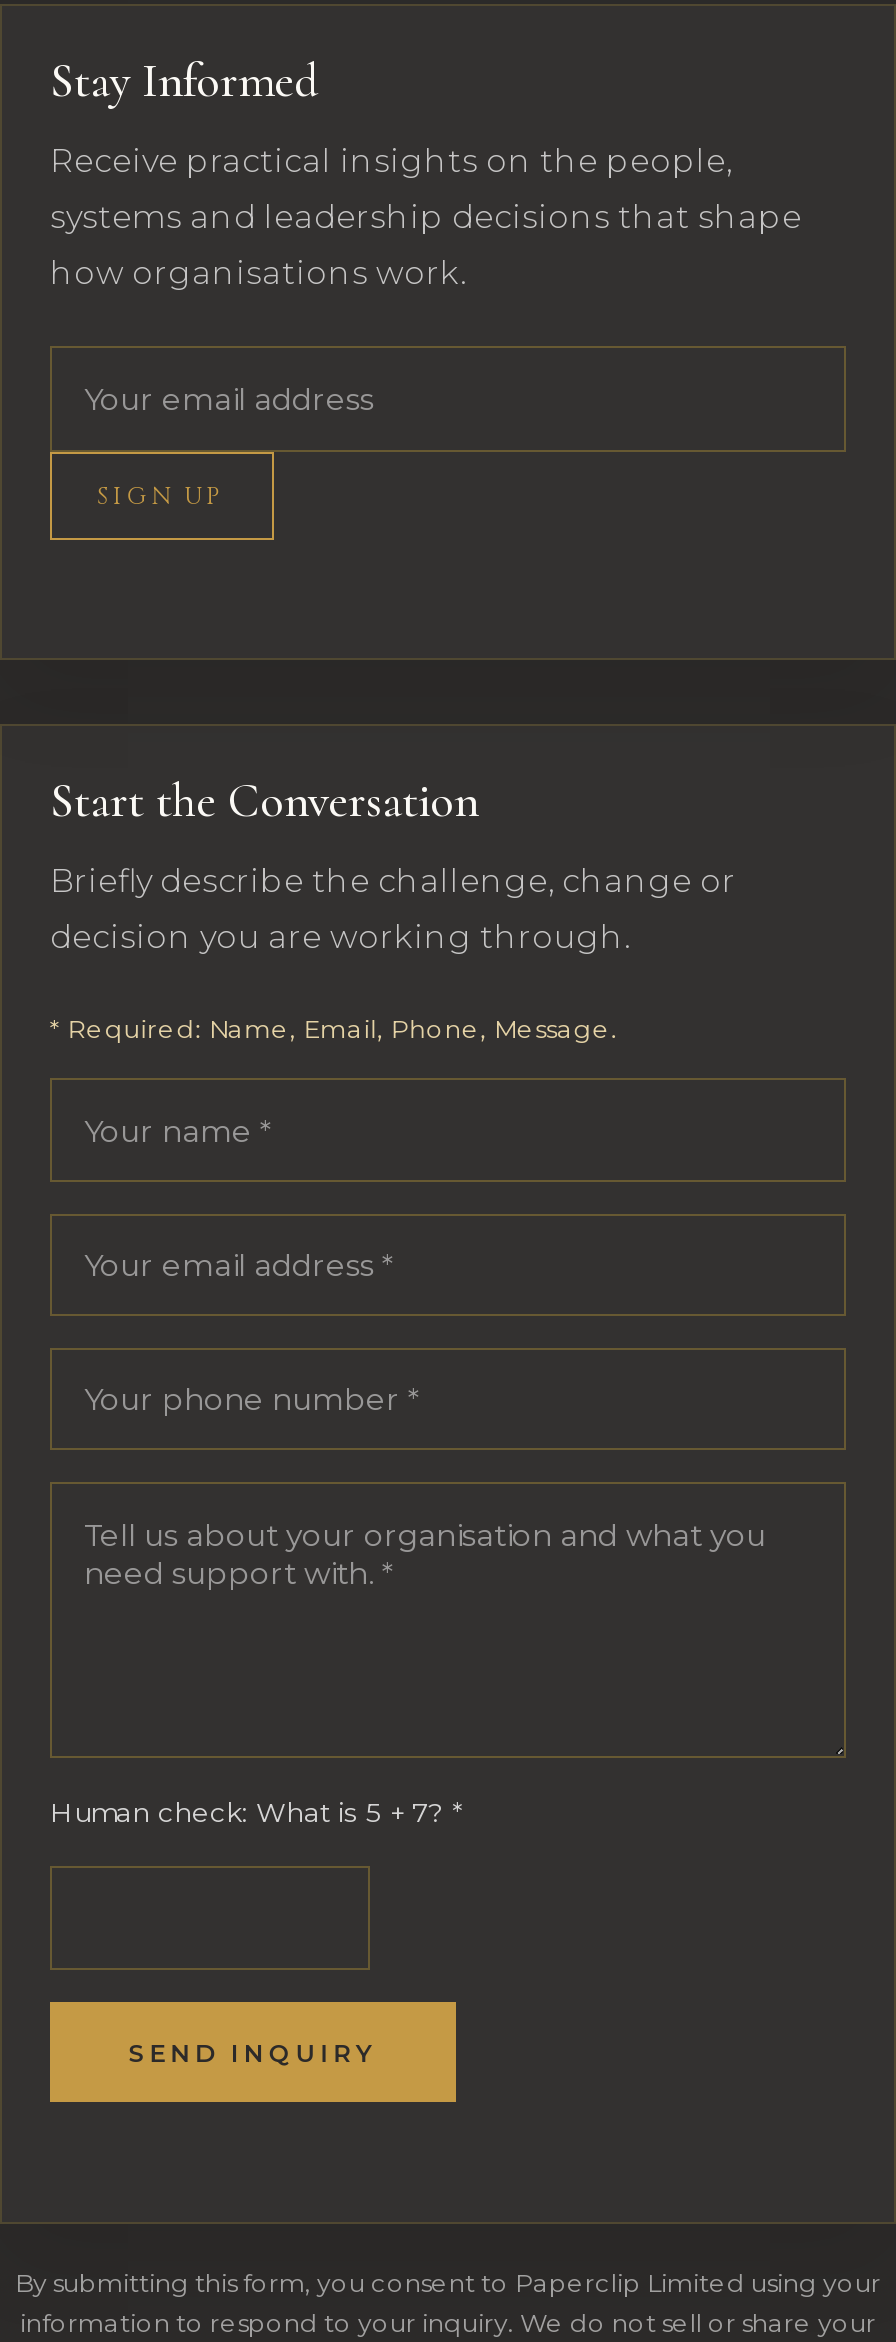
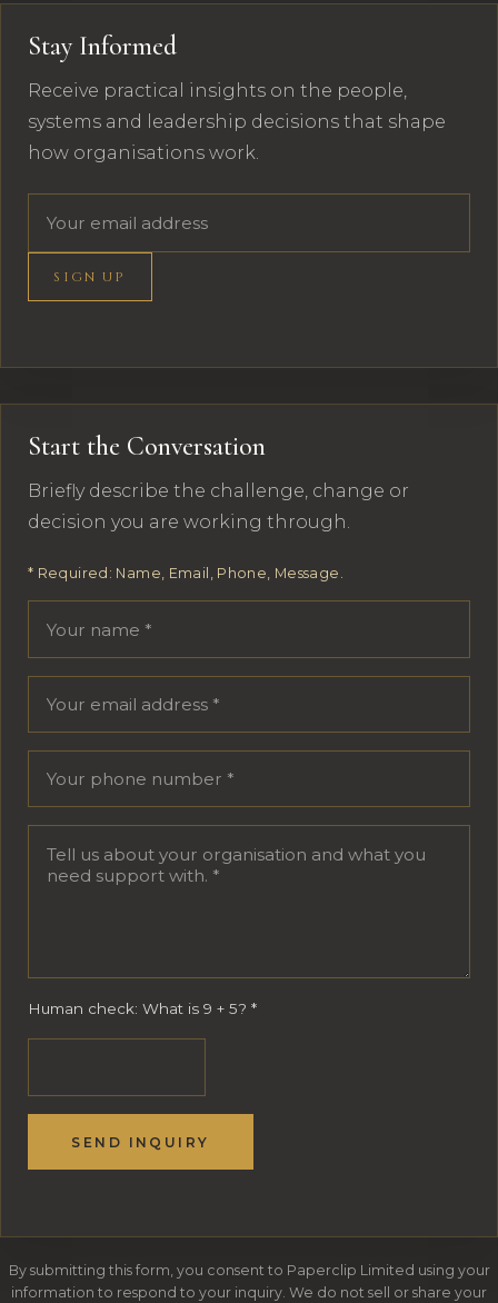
- Human check: What is 5 + 7? *
+ Human check: What is 9 + 5? *
